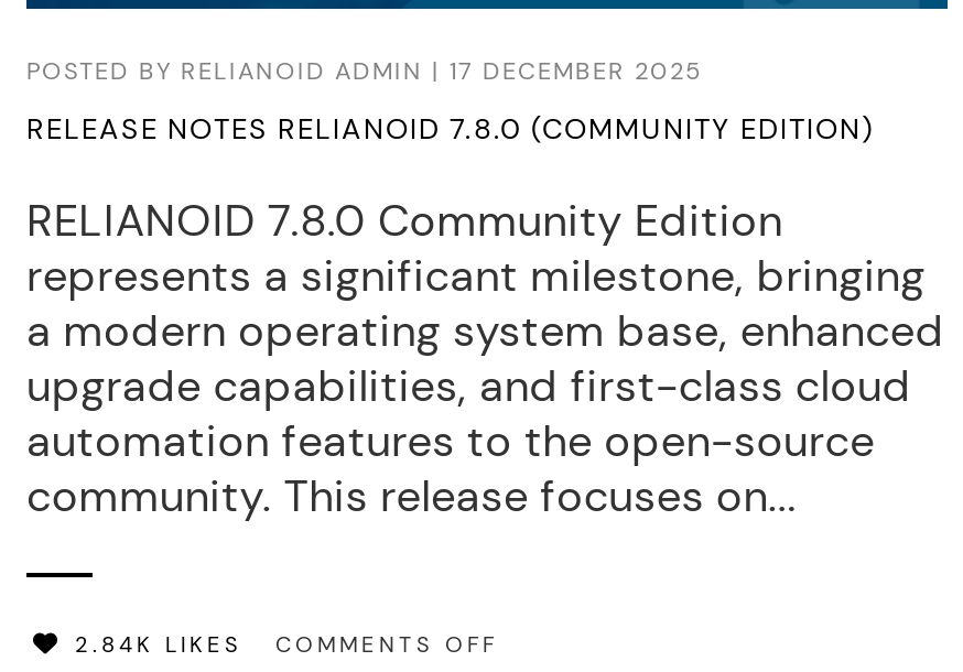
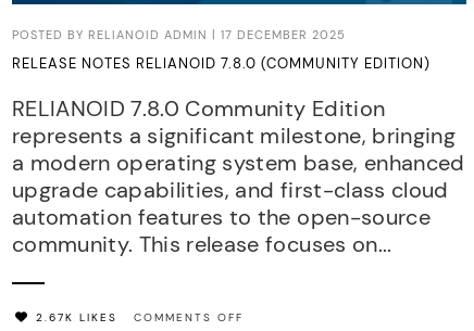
- 2.84K LIKES
+ 2.67K LIKES
